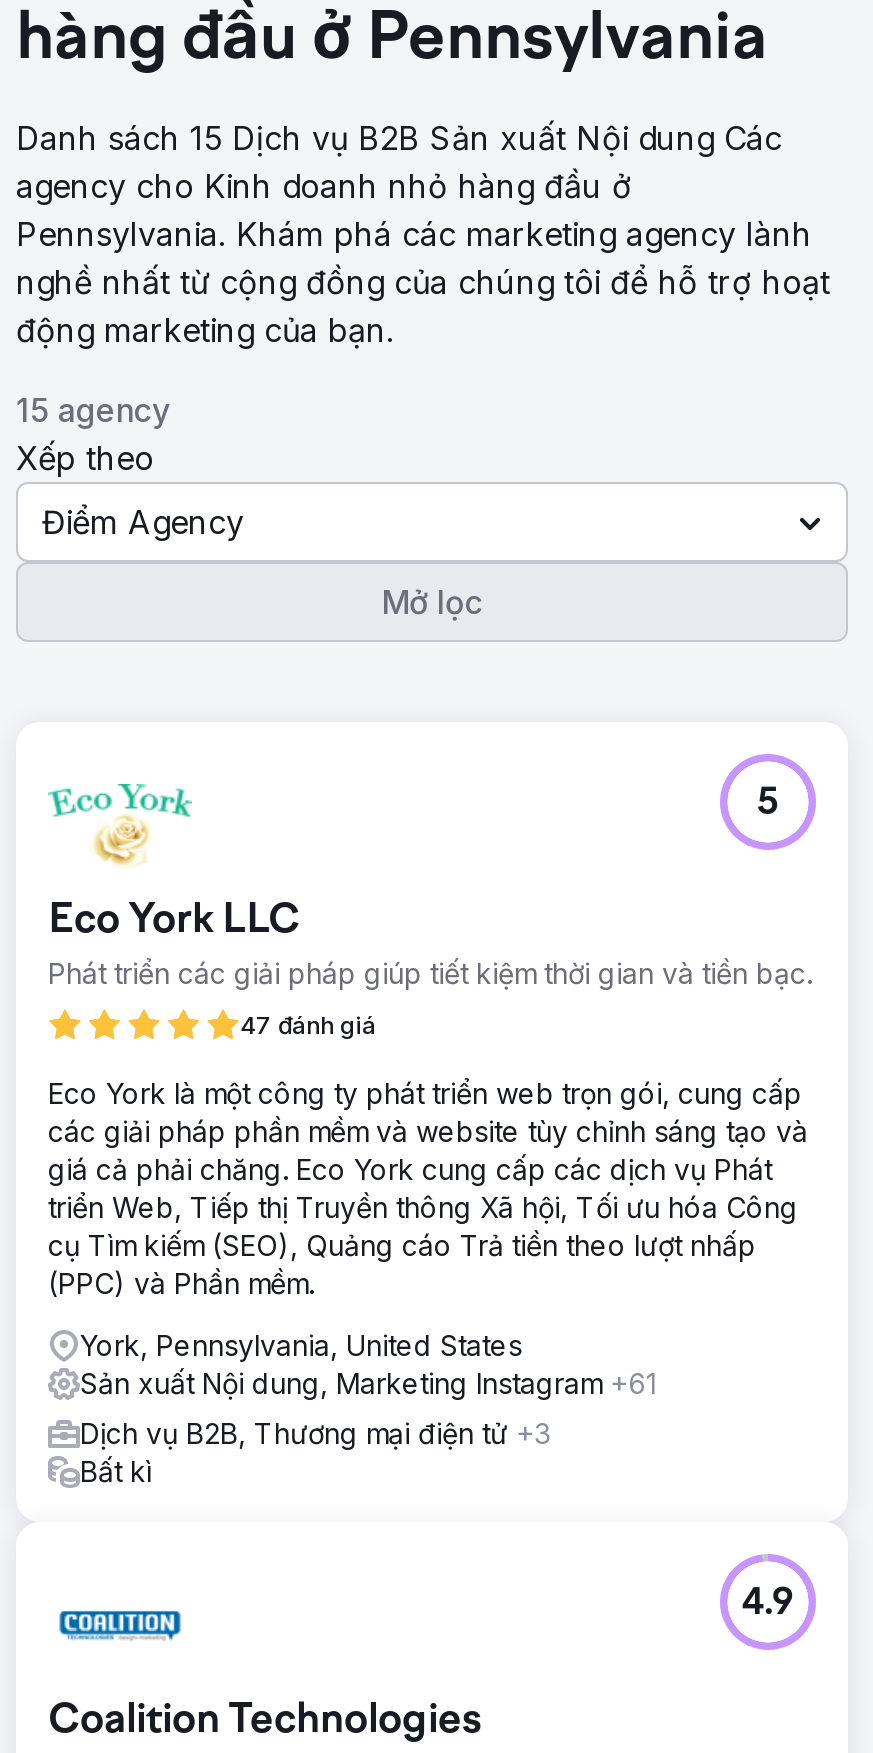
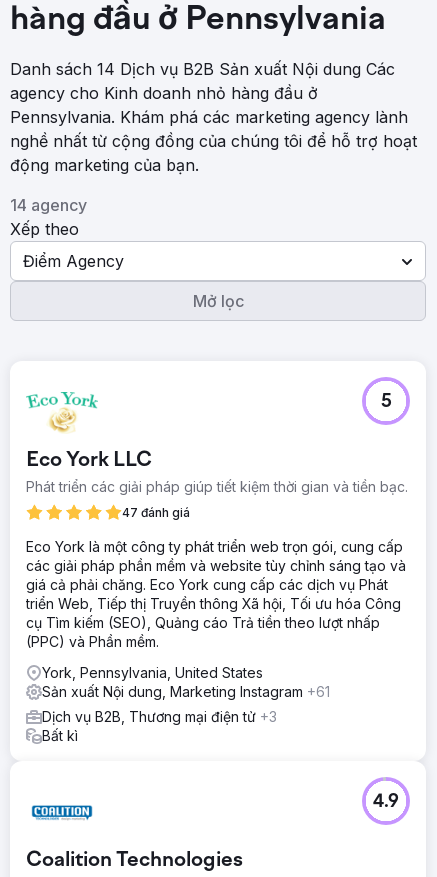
- Danh sách 15 Dịch vụ B2B Sản xuất Nội dung Các
+ Danh sách 14 Dịch vụ B2B Sản xuất Nội dung Các

- 15 agency
+ 14 agency
